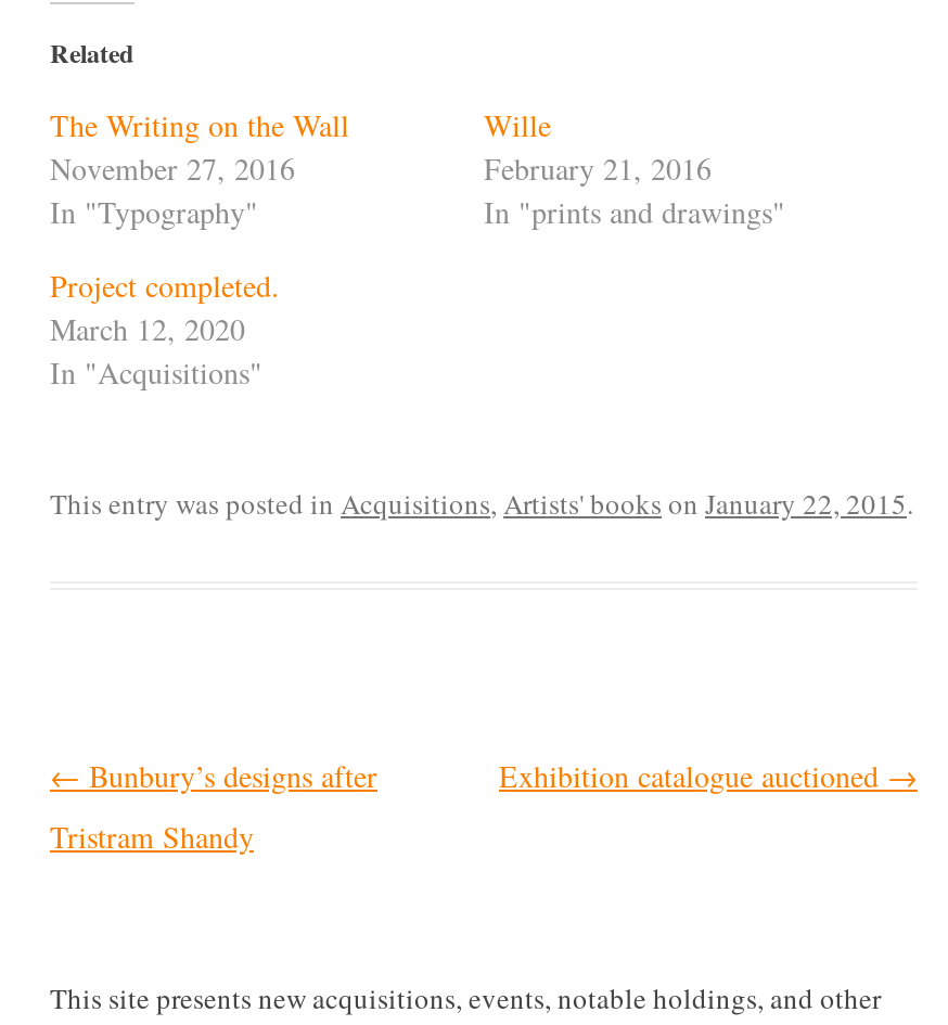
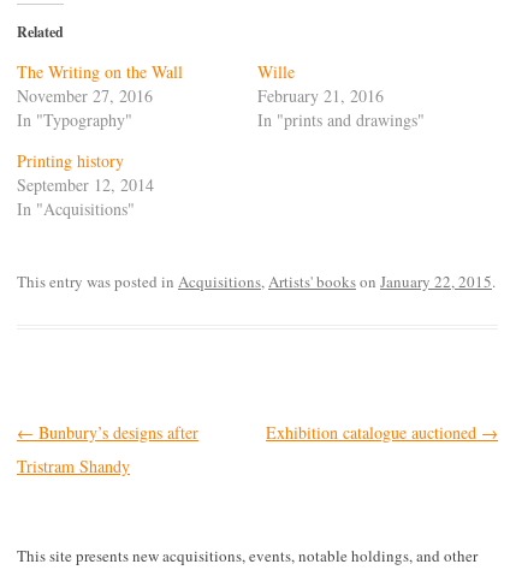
- Project completed.
- March 12, 2020
+ Printing history
+ September 12, 2014
